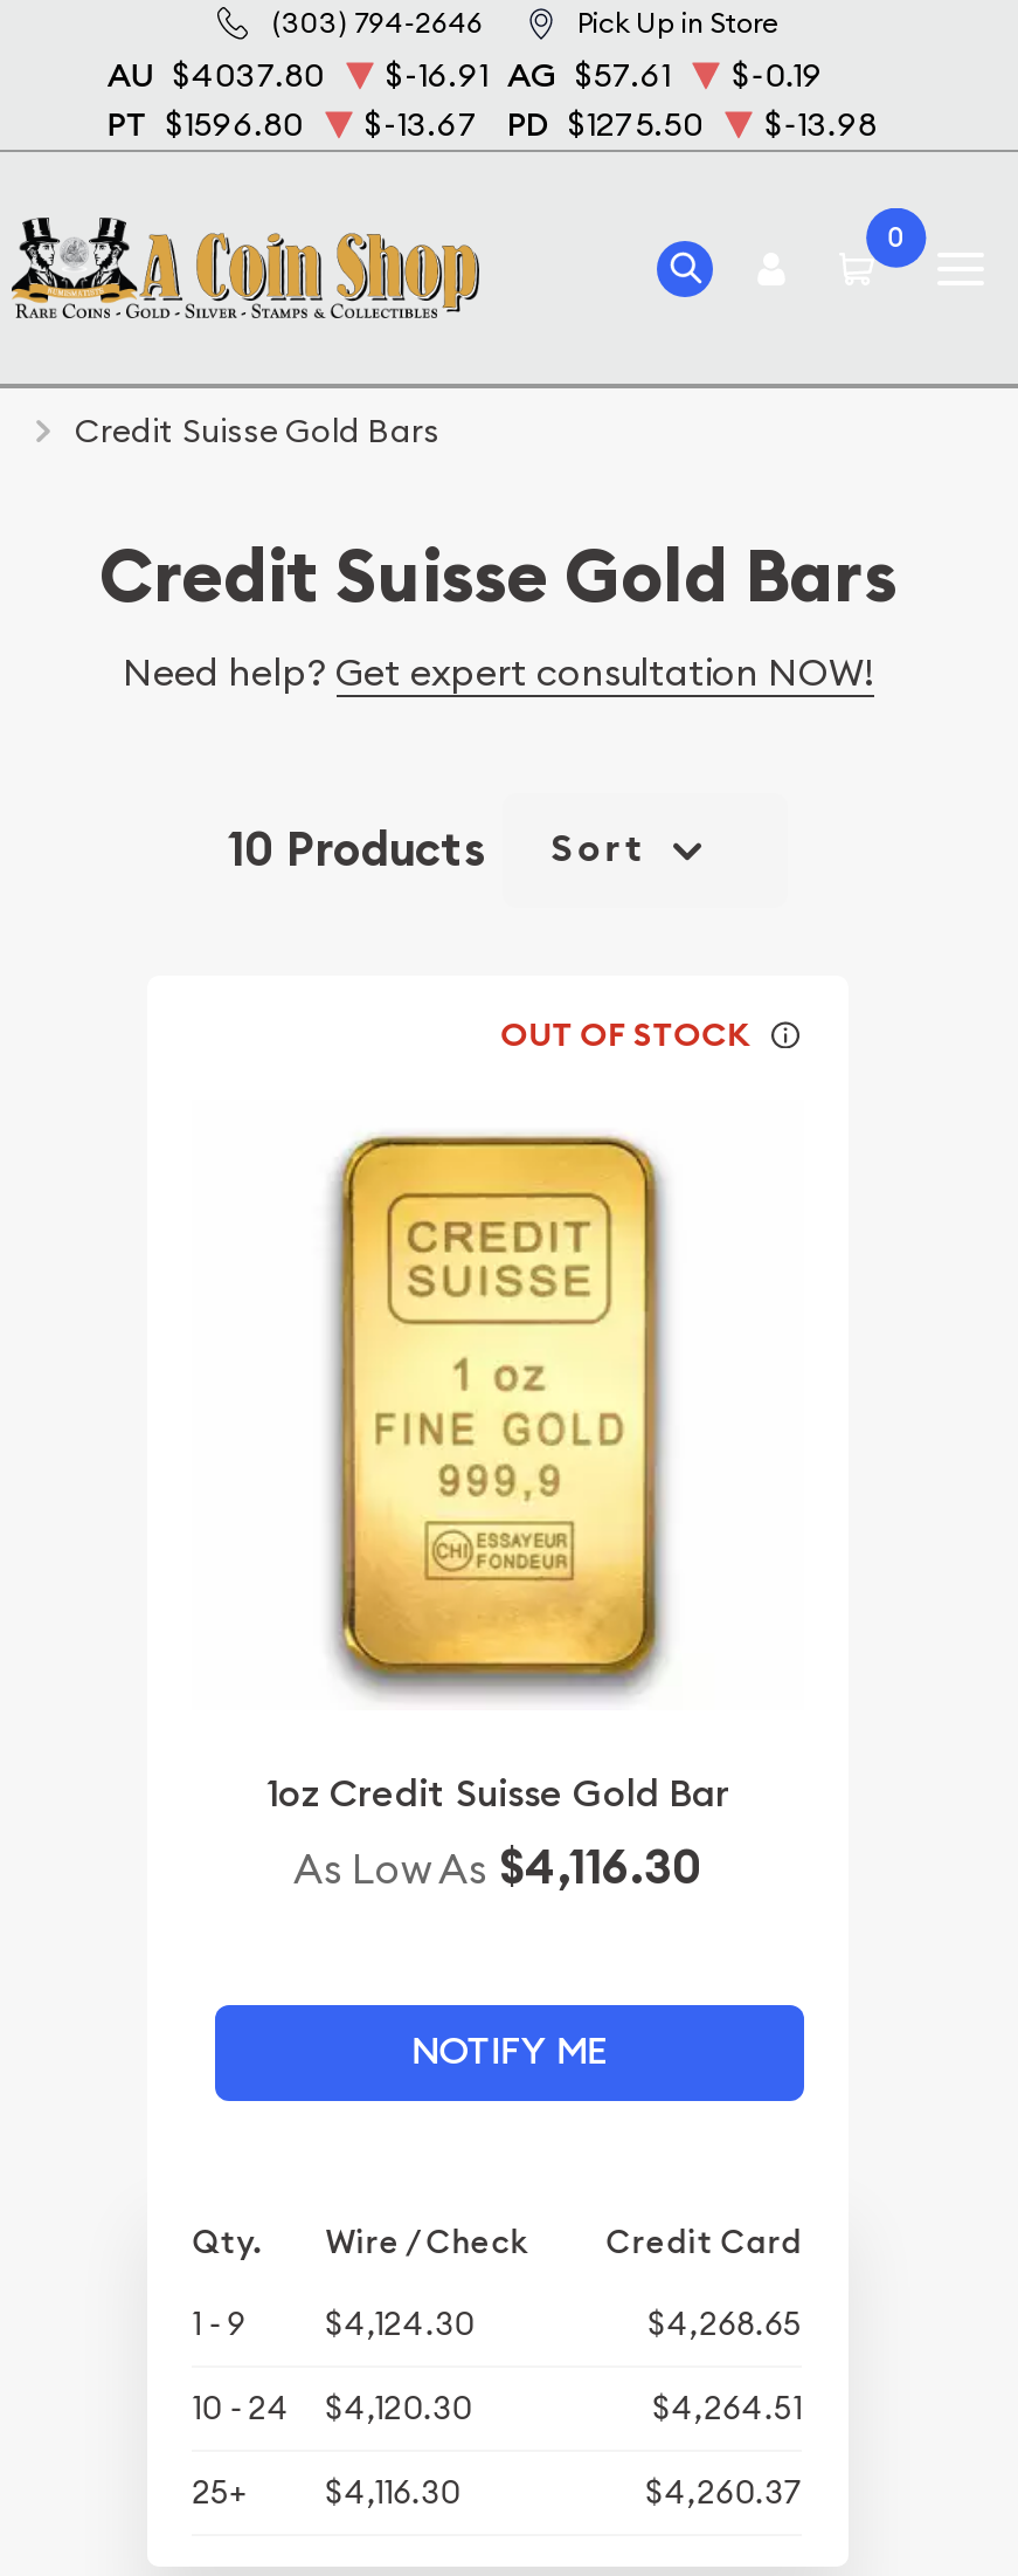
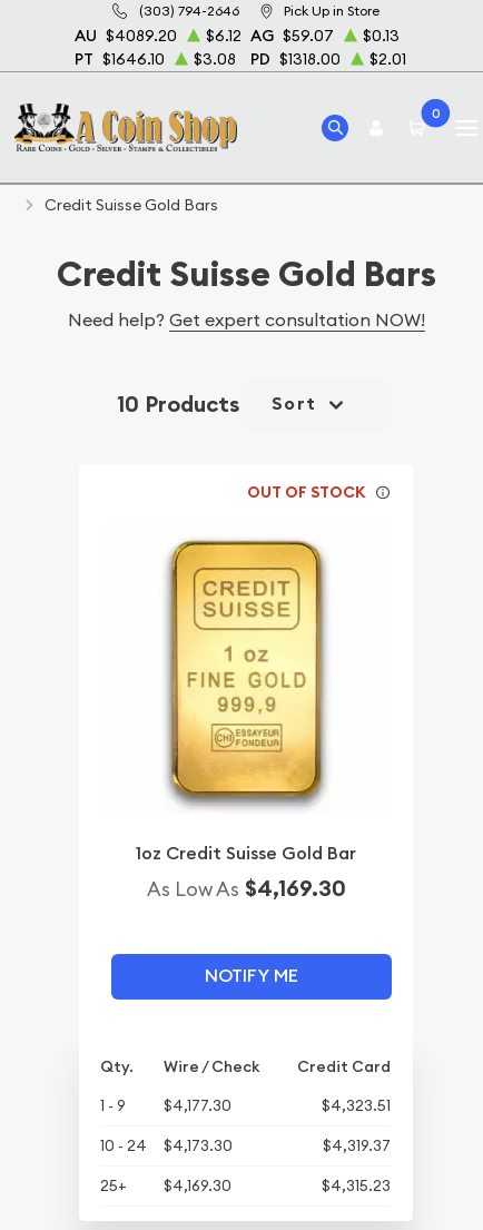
- AU $4037.80
+ AU $4089.20

- $-16.91 AG $57.61
+ $6.12 AG $59.07

- $-0.19
+ $0.13

- PT $1596.80
+ PT $1646.10

- $-13.67
+ $3.08

- PD $1275.50
+ PD $1318.00

- $-13.98
+ $2.01

- As Low As $4,116.30
+ As Low As $4,169.30

- 1 - 9 $4,124.30
+ 1 - 9 $4,177.30

- $4,268.65
+ $4,323.51

- 10 - 24 $4,120.30
+ 10 - 24 $4,173.30

- $4,264.51
+ $4,319.37

- 25+ $4,116.30
+ 25+ $4,169.30

- $4,260.37
+ $4,315.23
